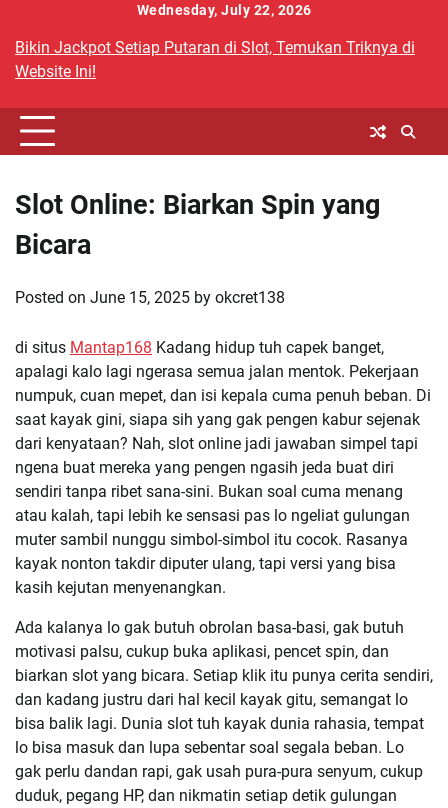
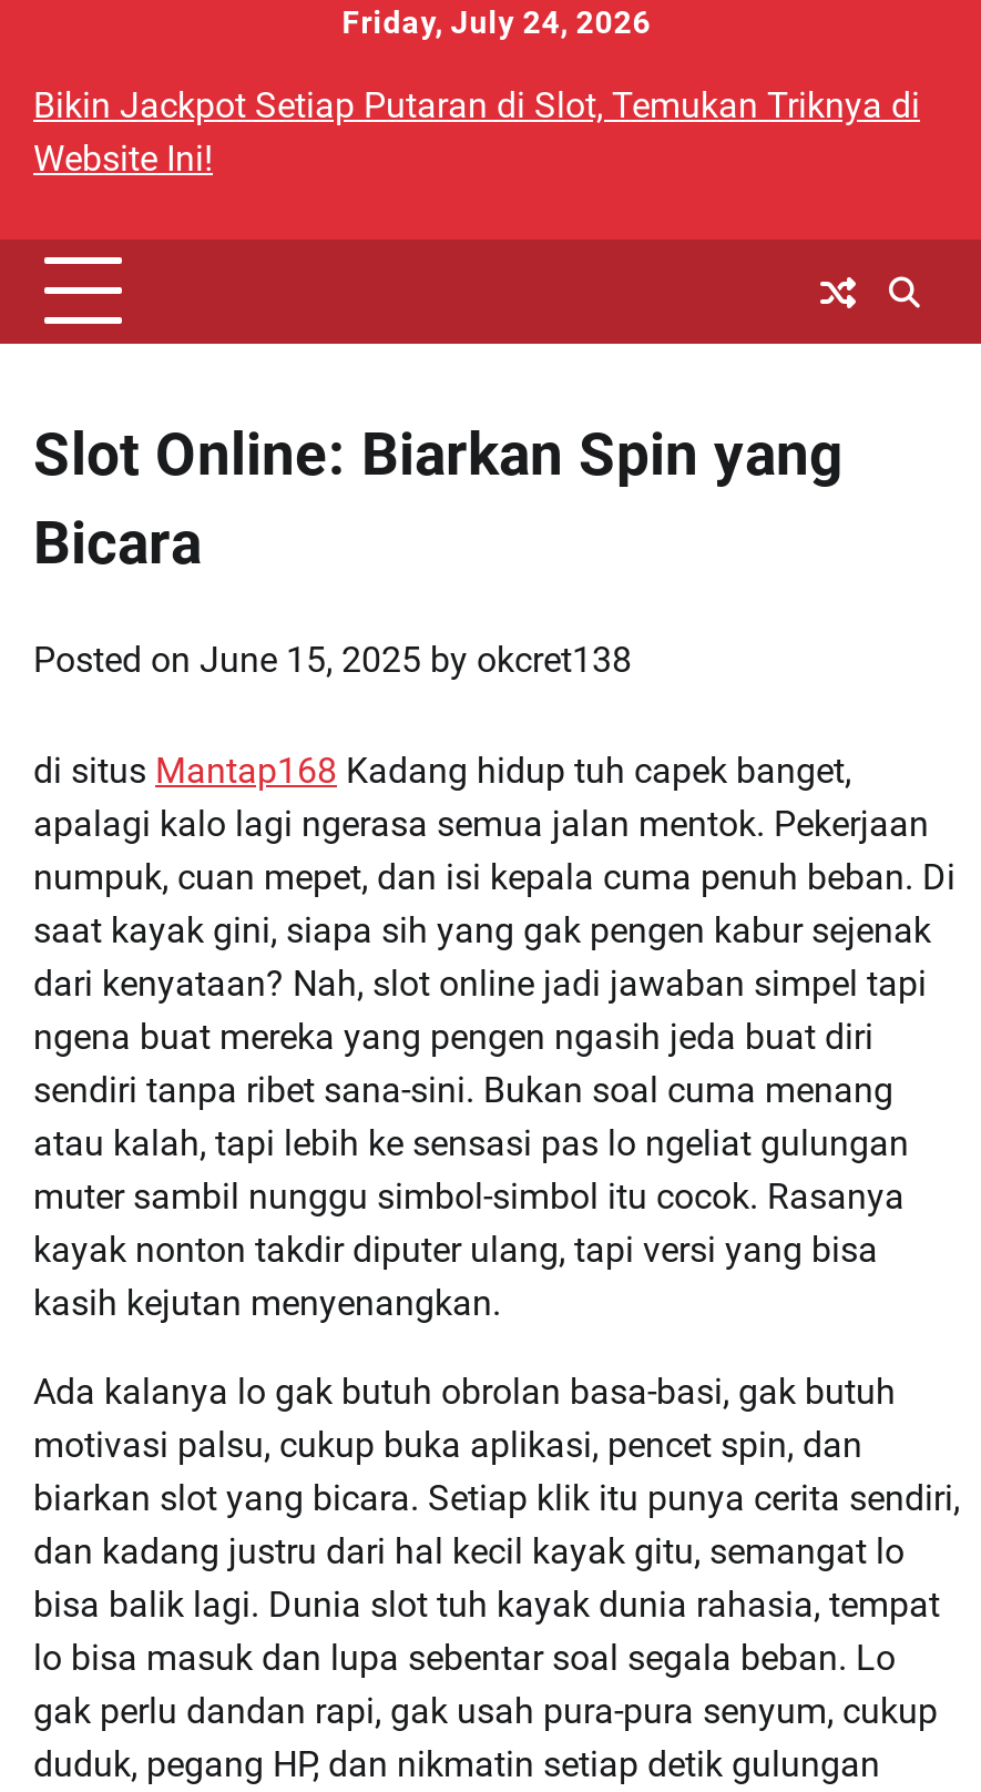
- Wednesday, July 22, 2026
+ Friday, July 24, 2026
